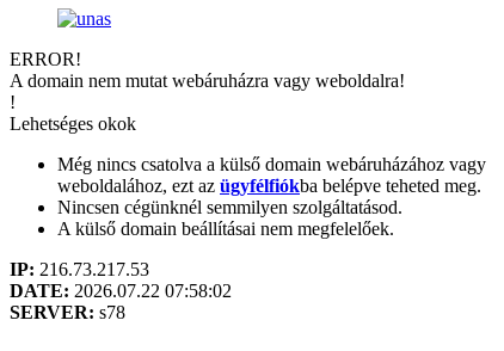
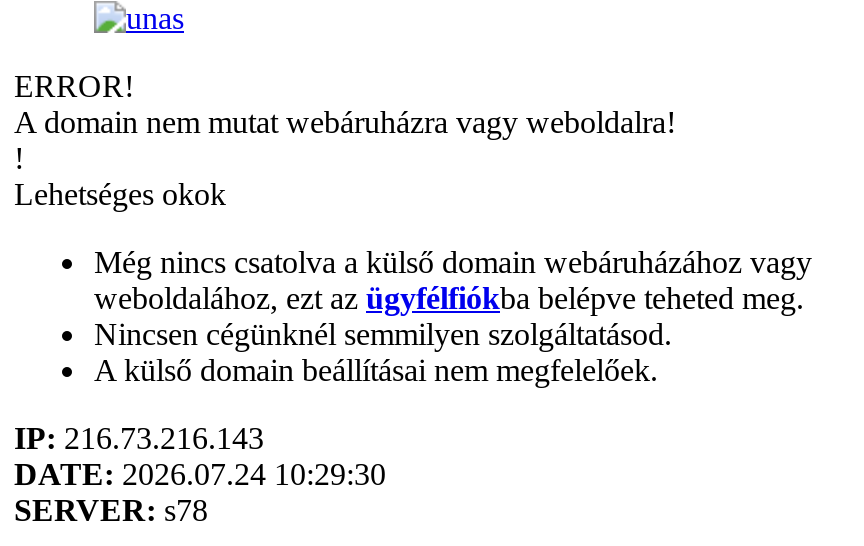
- IP: 216.73.217.53
+ IP: 216.73.216.143

- DATE: 2026.07.22 07:58:02
+ DATE: 2026.07.24 10:29:30
